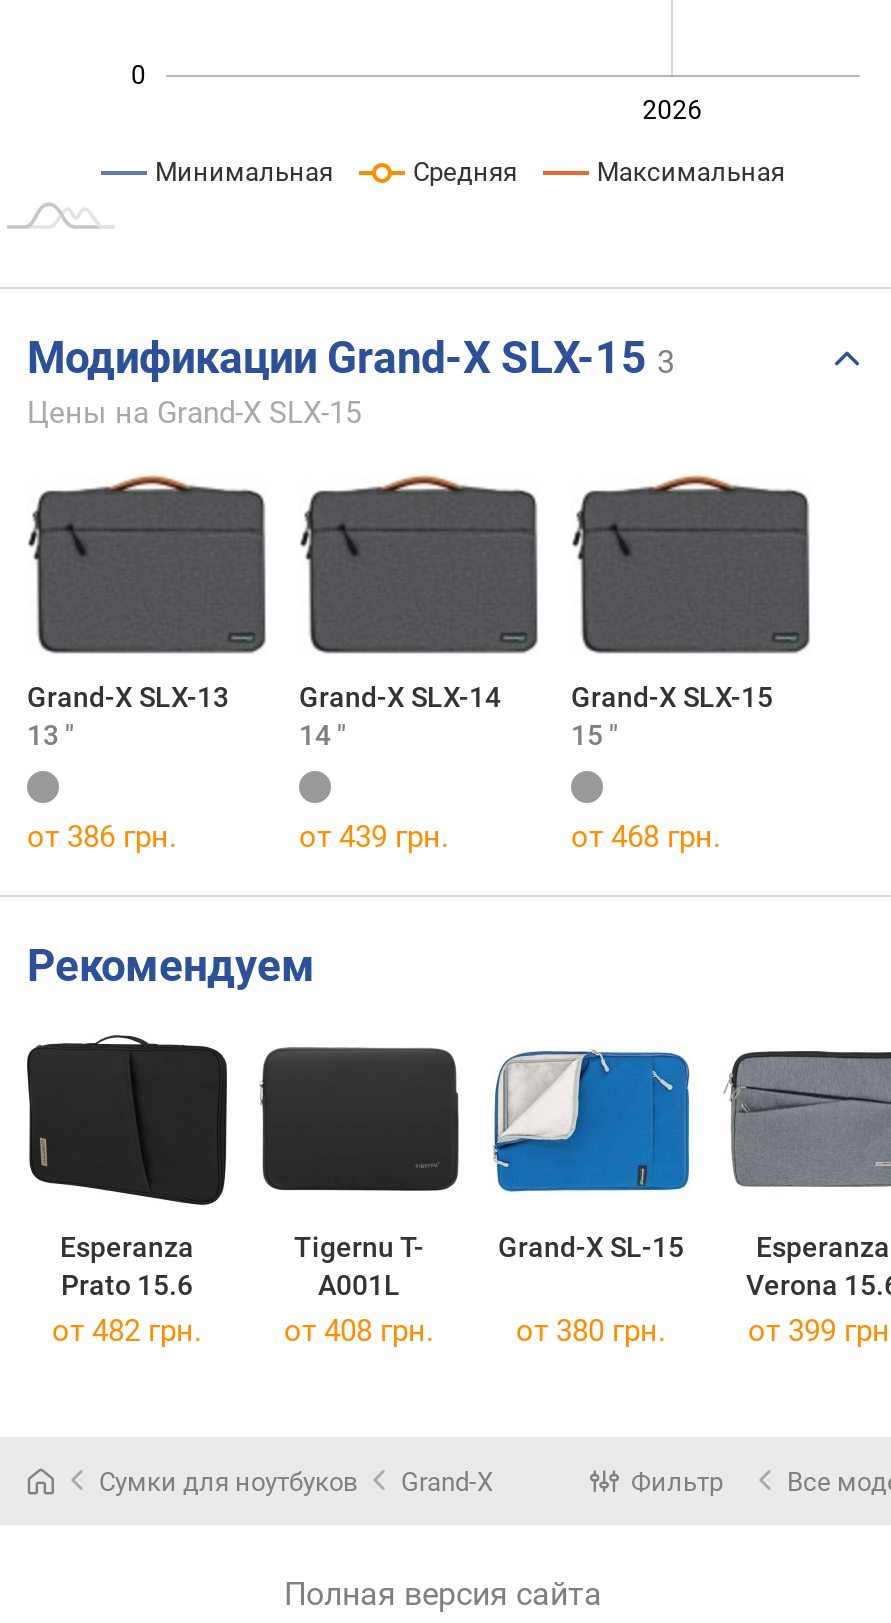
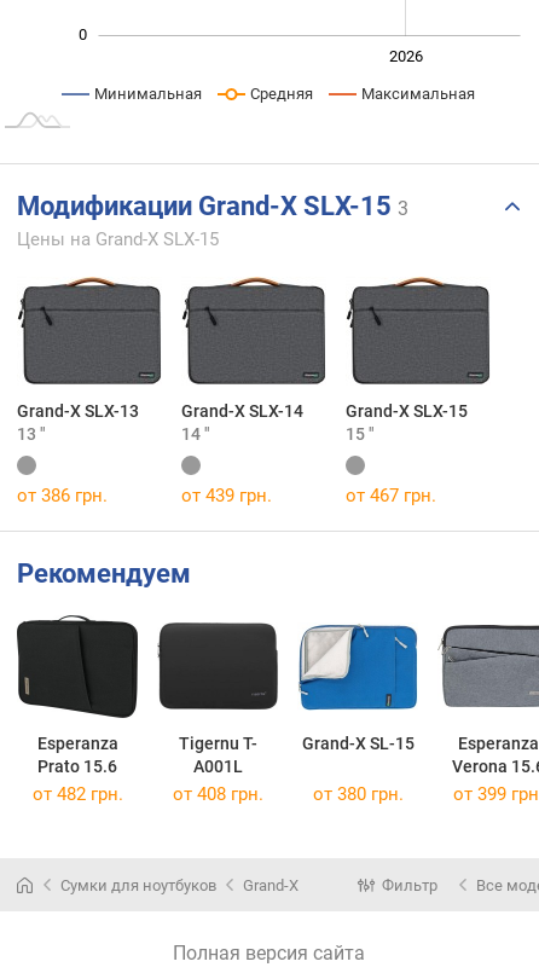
- от 468 грн.
+ от 467 грн.
